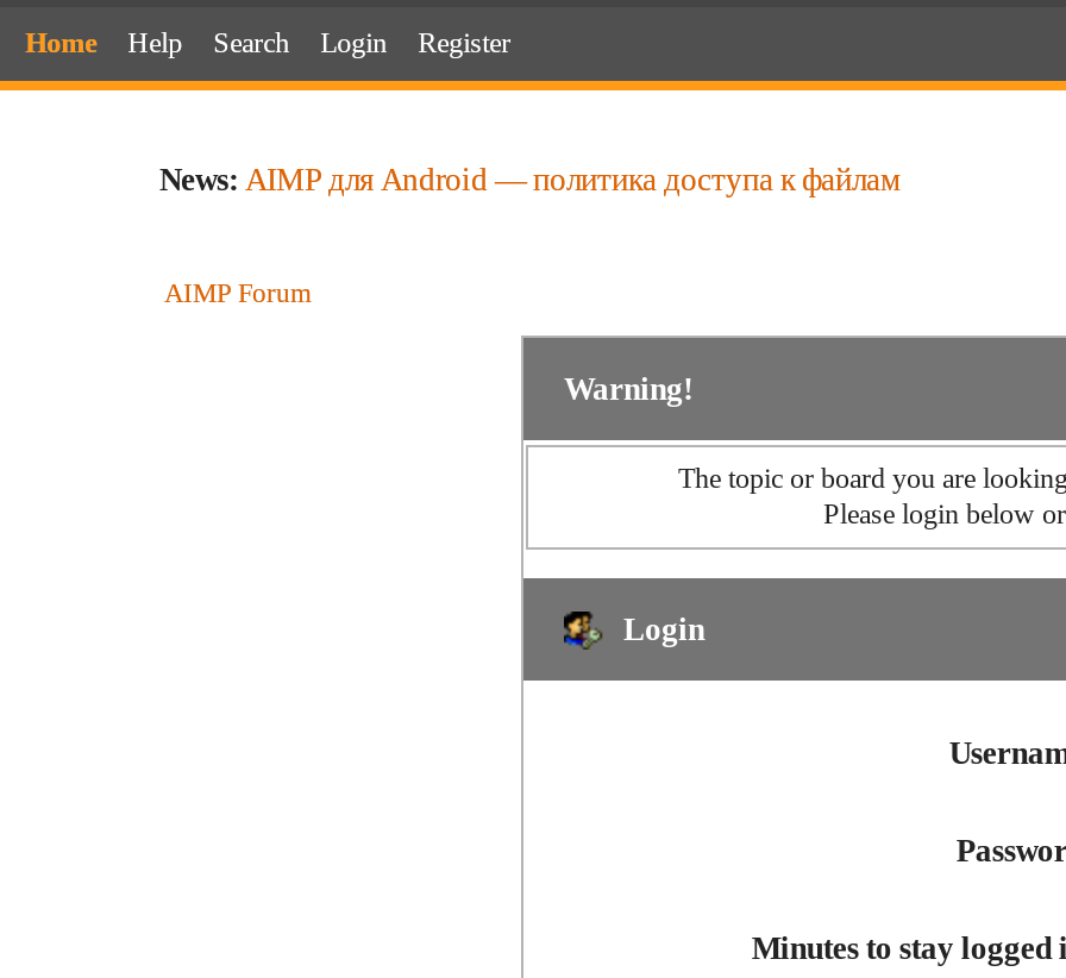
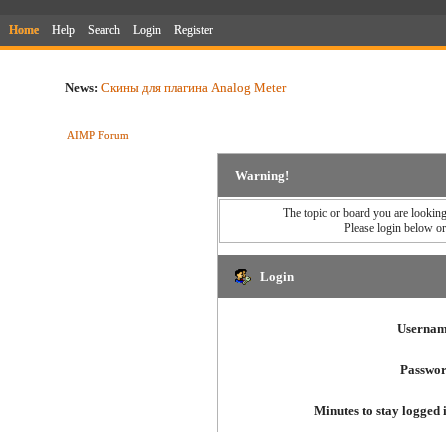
- News: AIMP для Android — политика доступа к файлам
+ News: Скины для плагина Analog Meter
